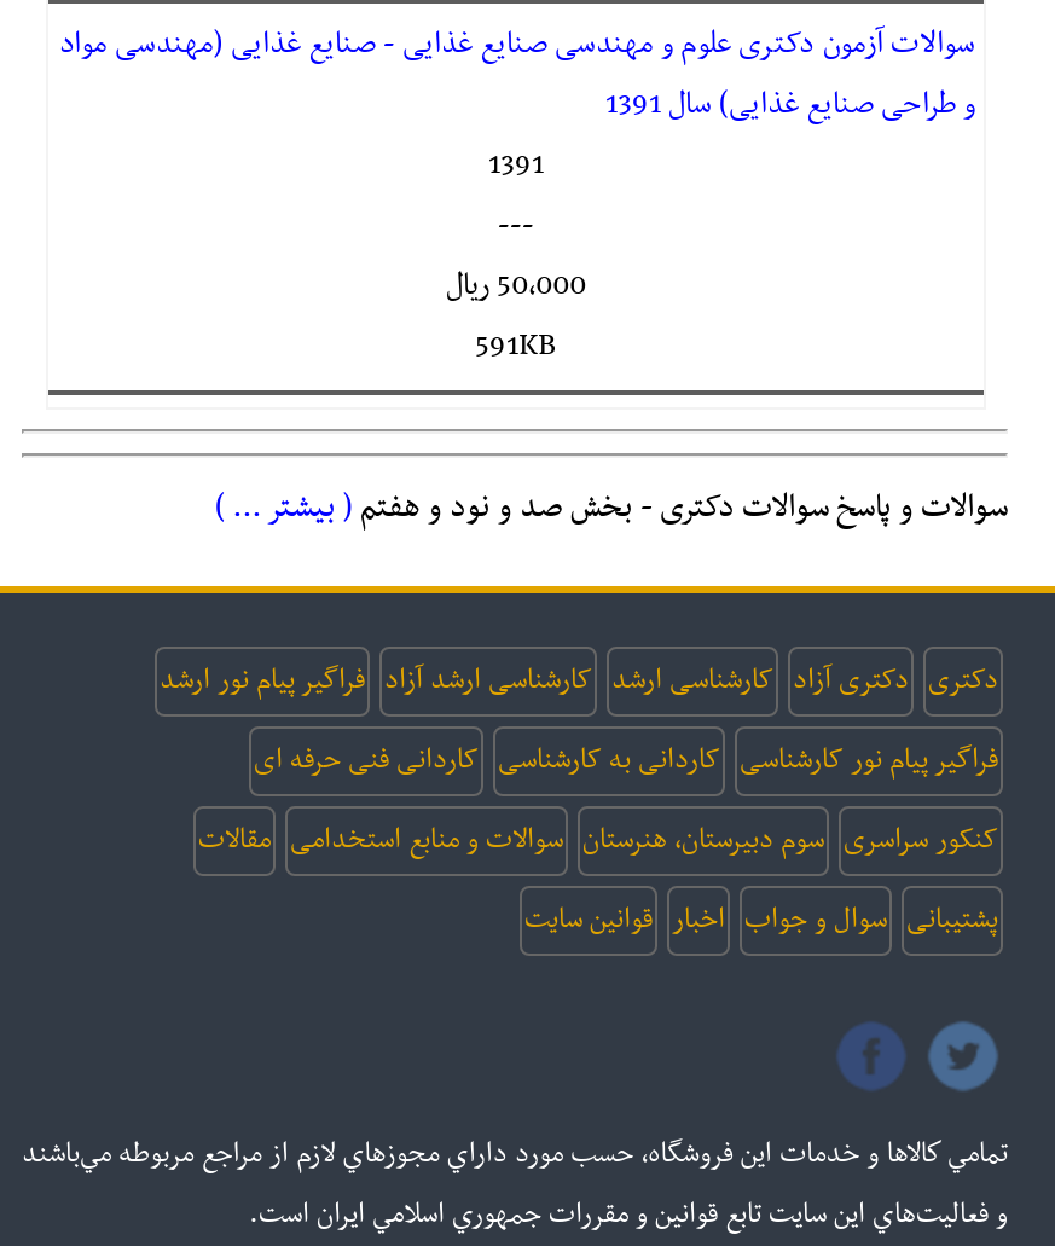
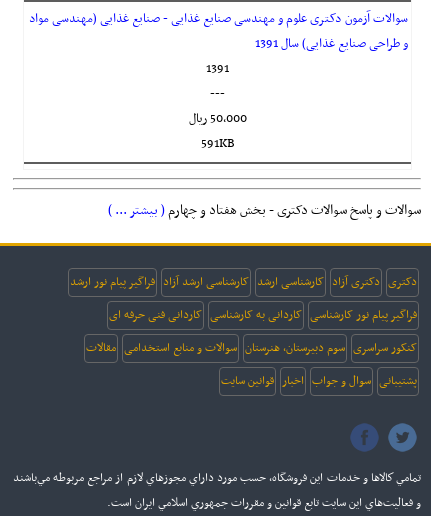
- سوالات و پاسخ سوالات دکتری - بخش صد و نود و هفتم ( بیشتر ... )
+ سوالات و پاسخ سوالات دکتری - بخش هفتاد و چهارم ( بیشتر ... )
